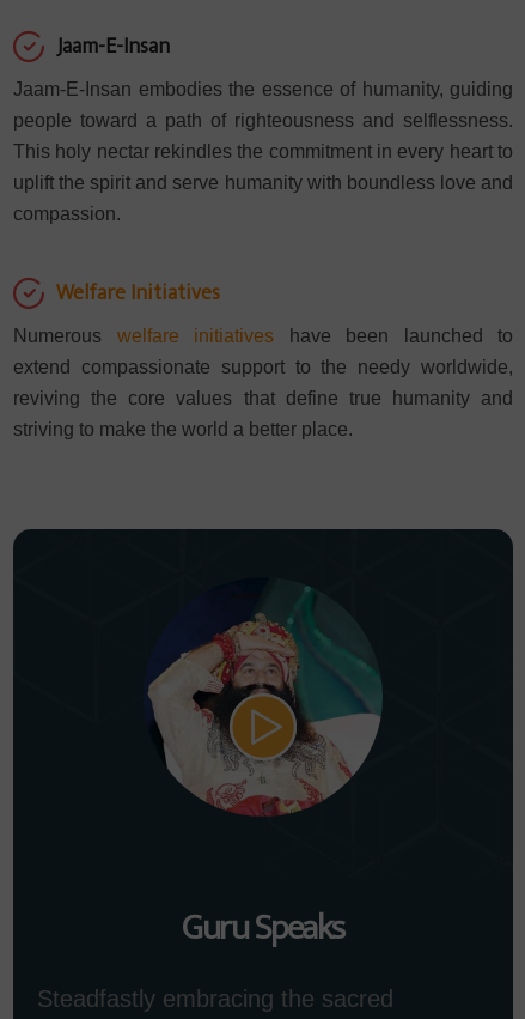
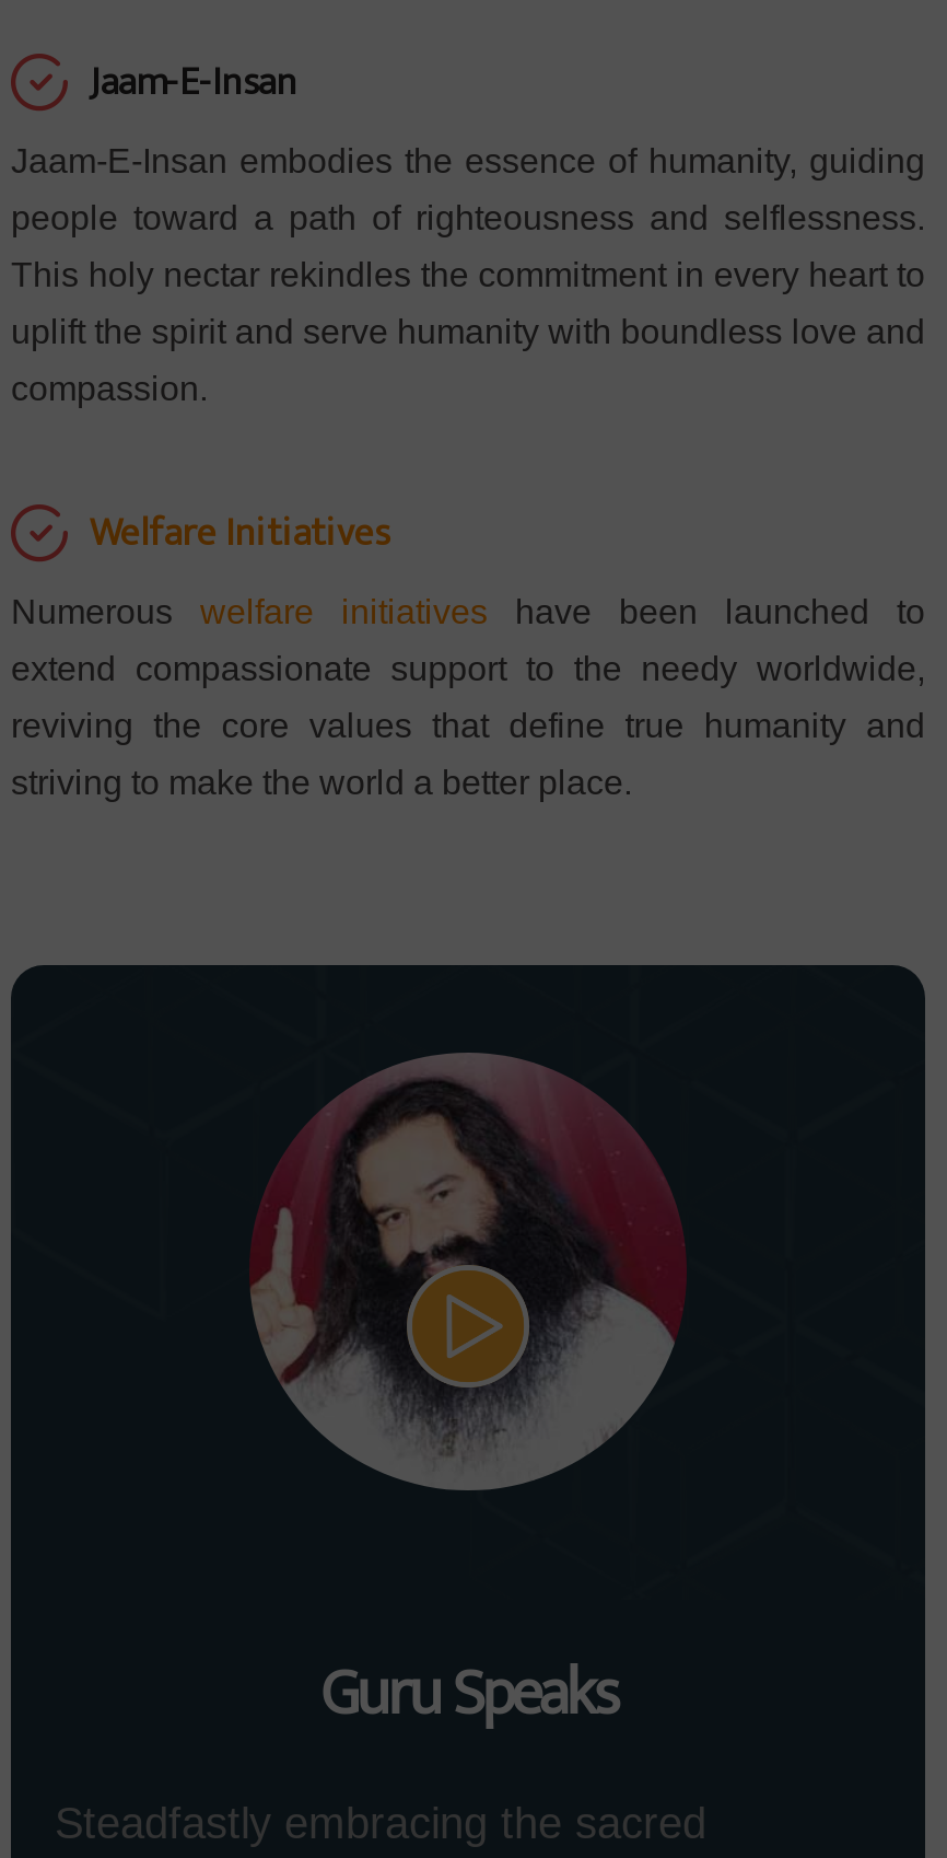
- [image]
+ [image]
